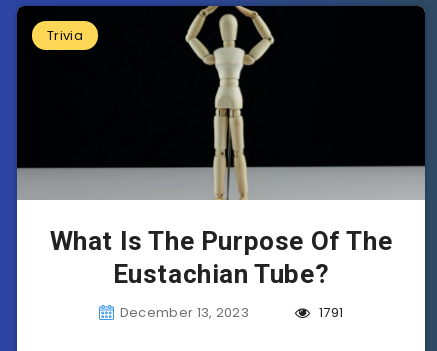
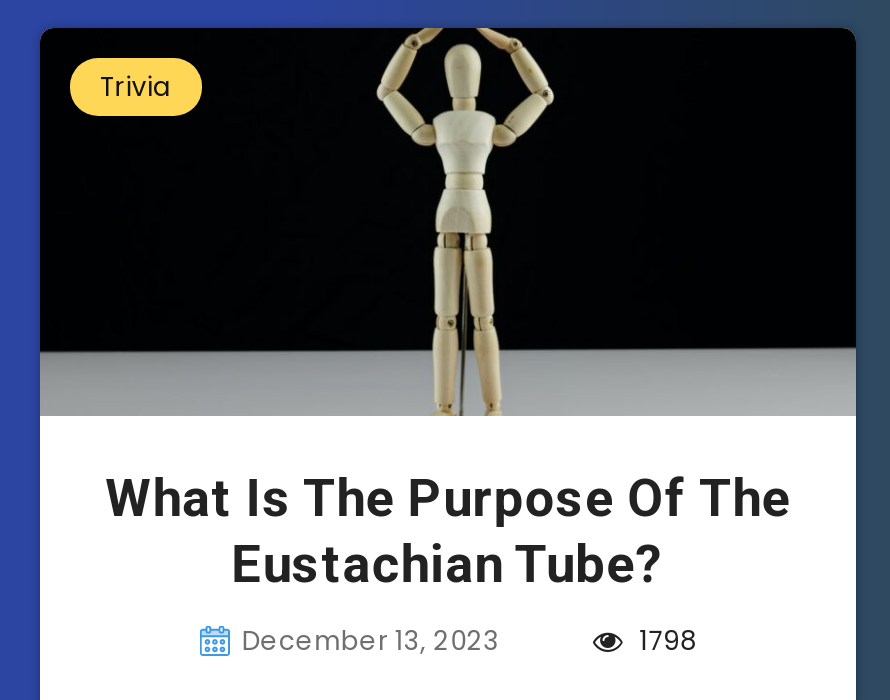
- 1791
+ 1798
